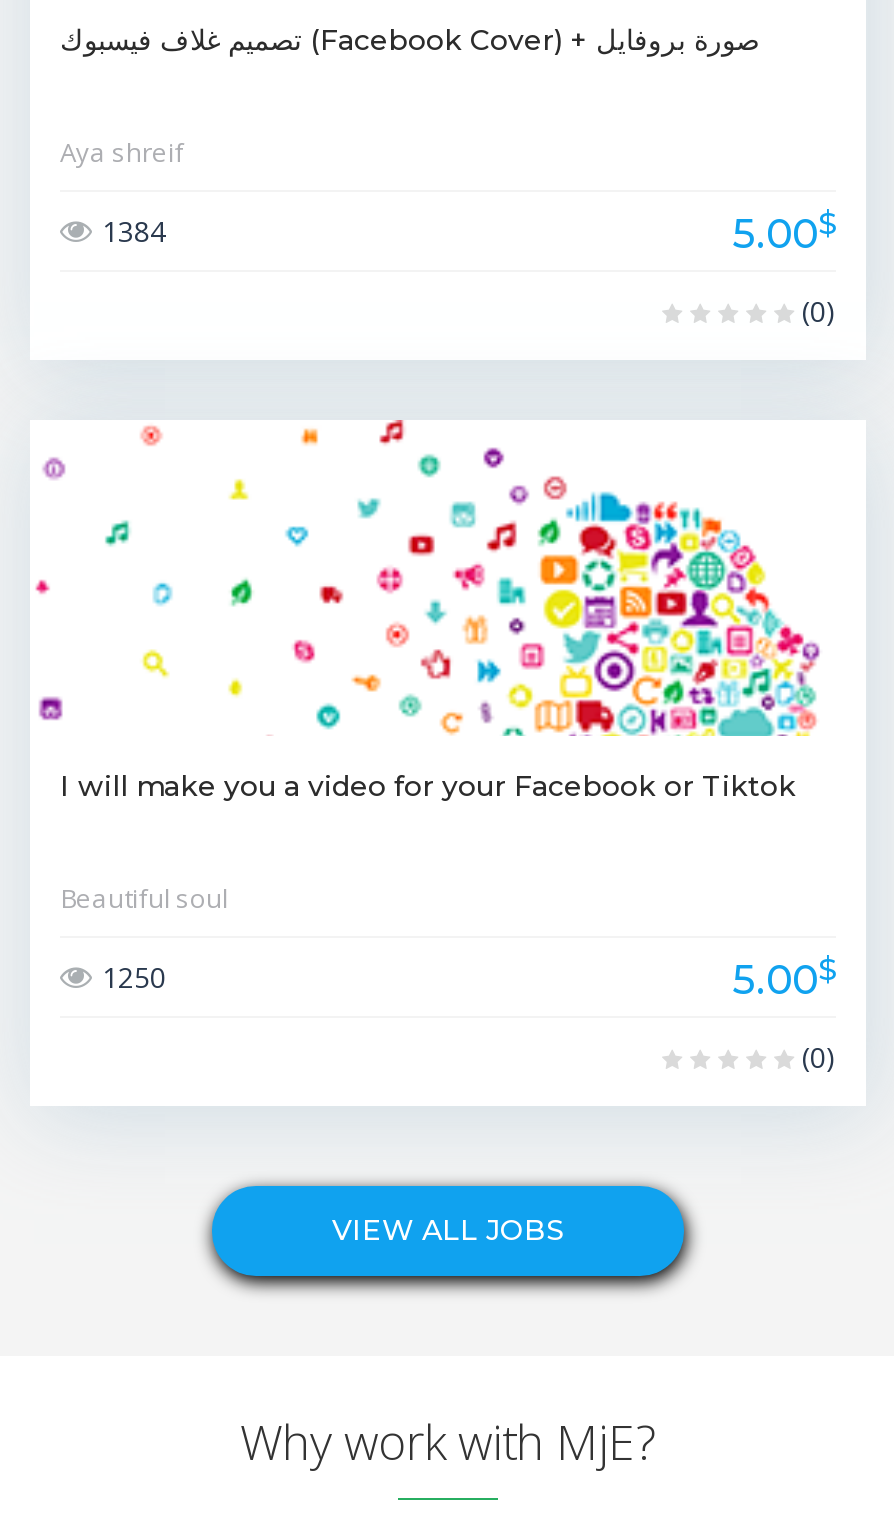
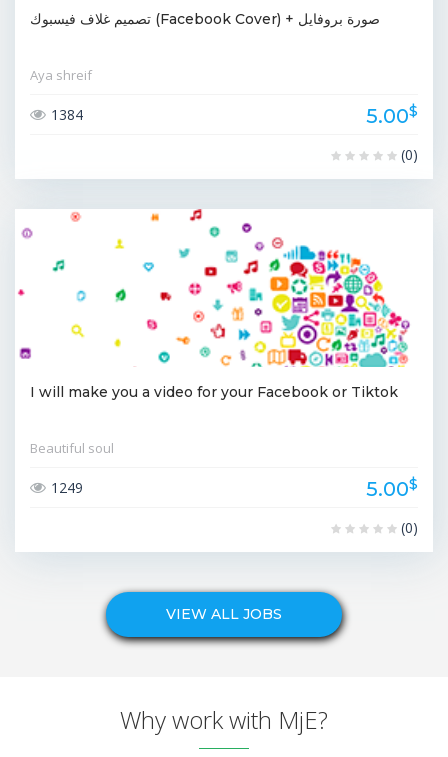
- 1250
+ 1249
